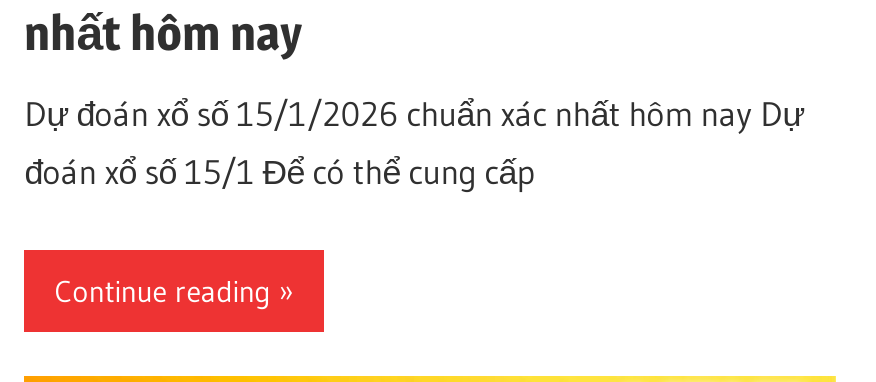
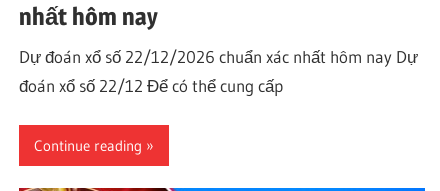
- Dự đoán xổ số 15/1/2026 chuẩn xác nhất hôm nay Dự
+ Dự đoán xổ số 22/12/2026 chuẩn xác nhất hôm nay Dự

- đoán xổ số 15/1 Để có thể cung cấp
+ đoán xổ số 22/12 Để có thể cung cấp
